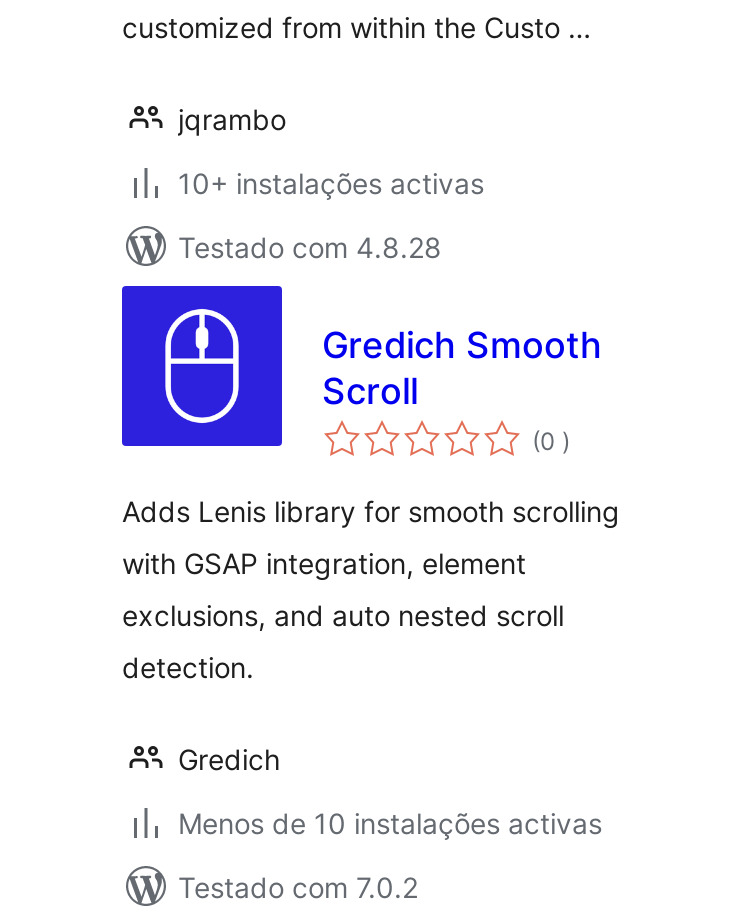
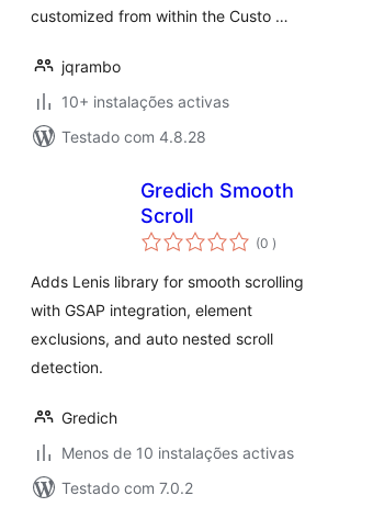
- [image]
